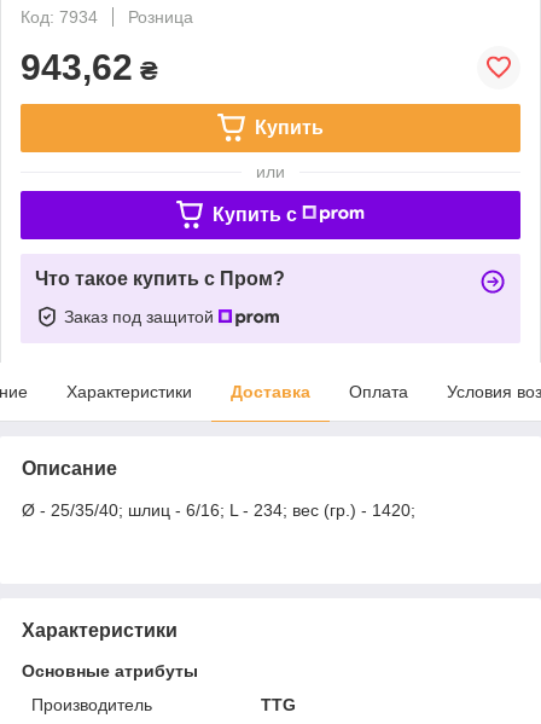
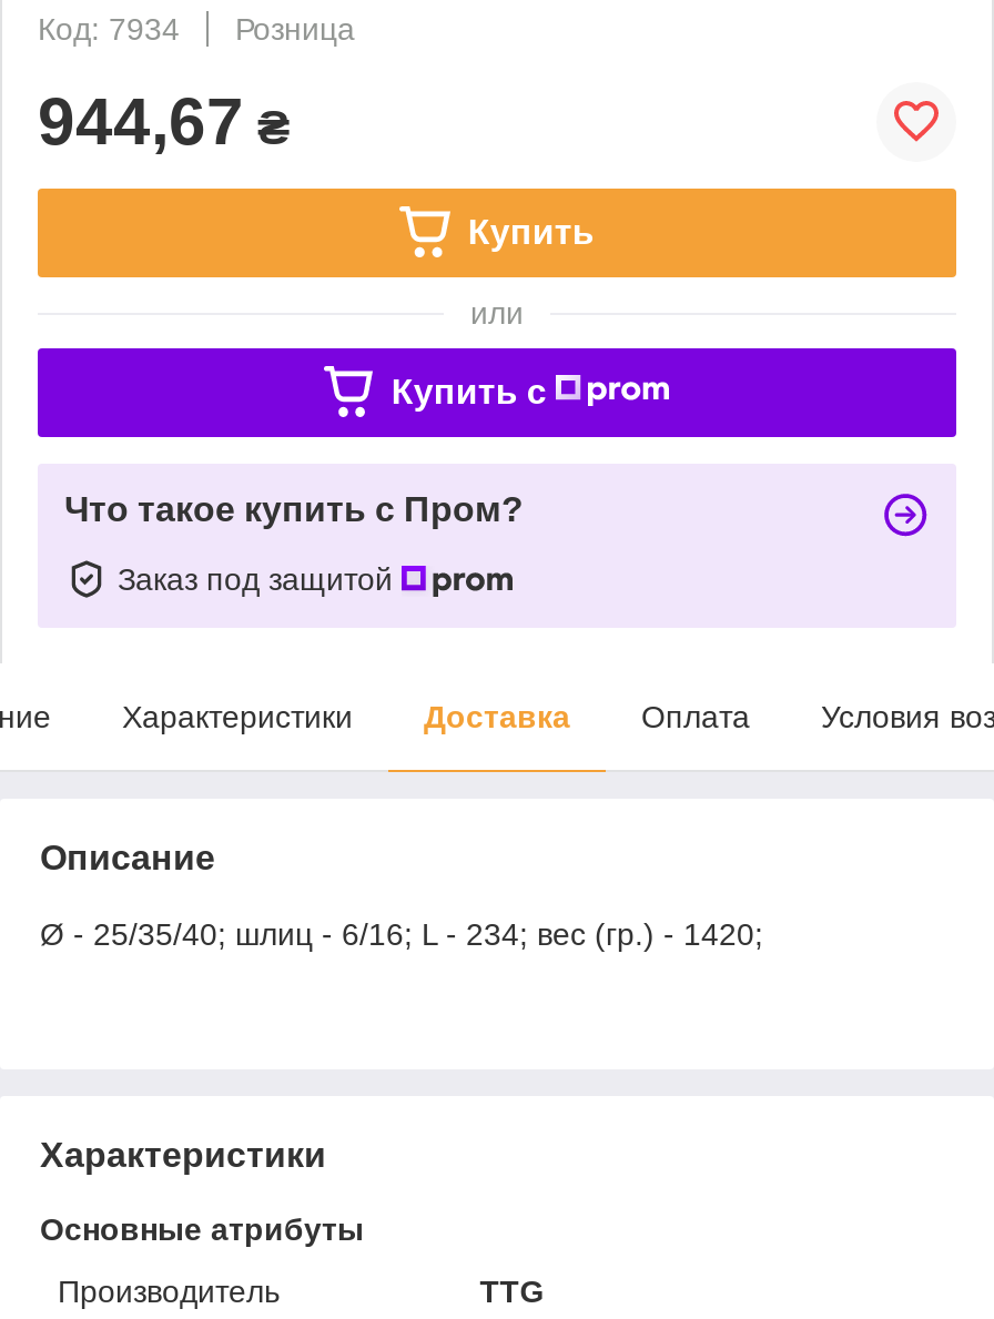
- 943,62 ₴
+ 944,67 ₴
